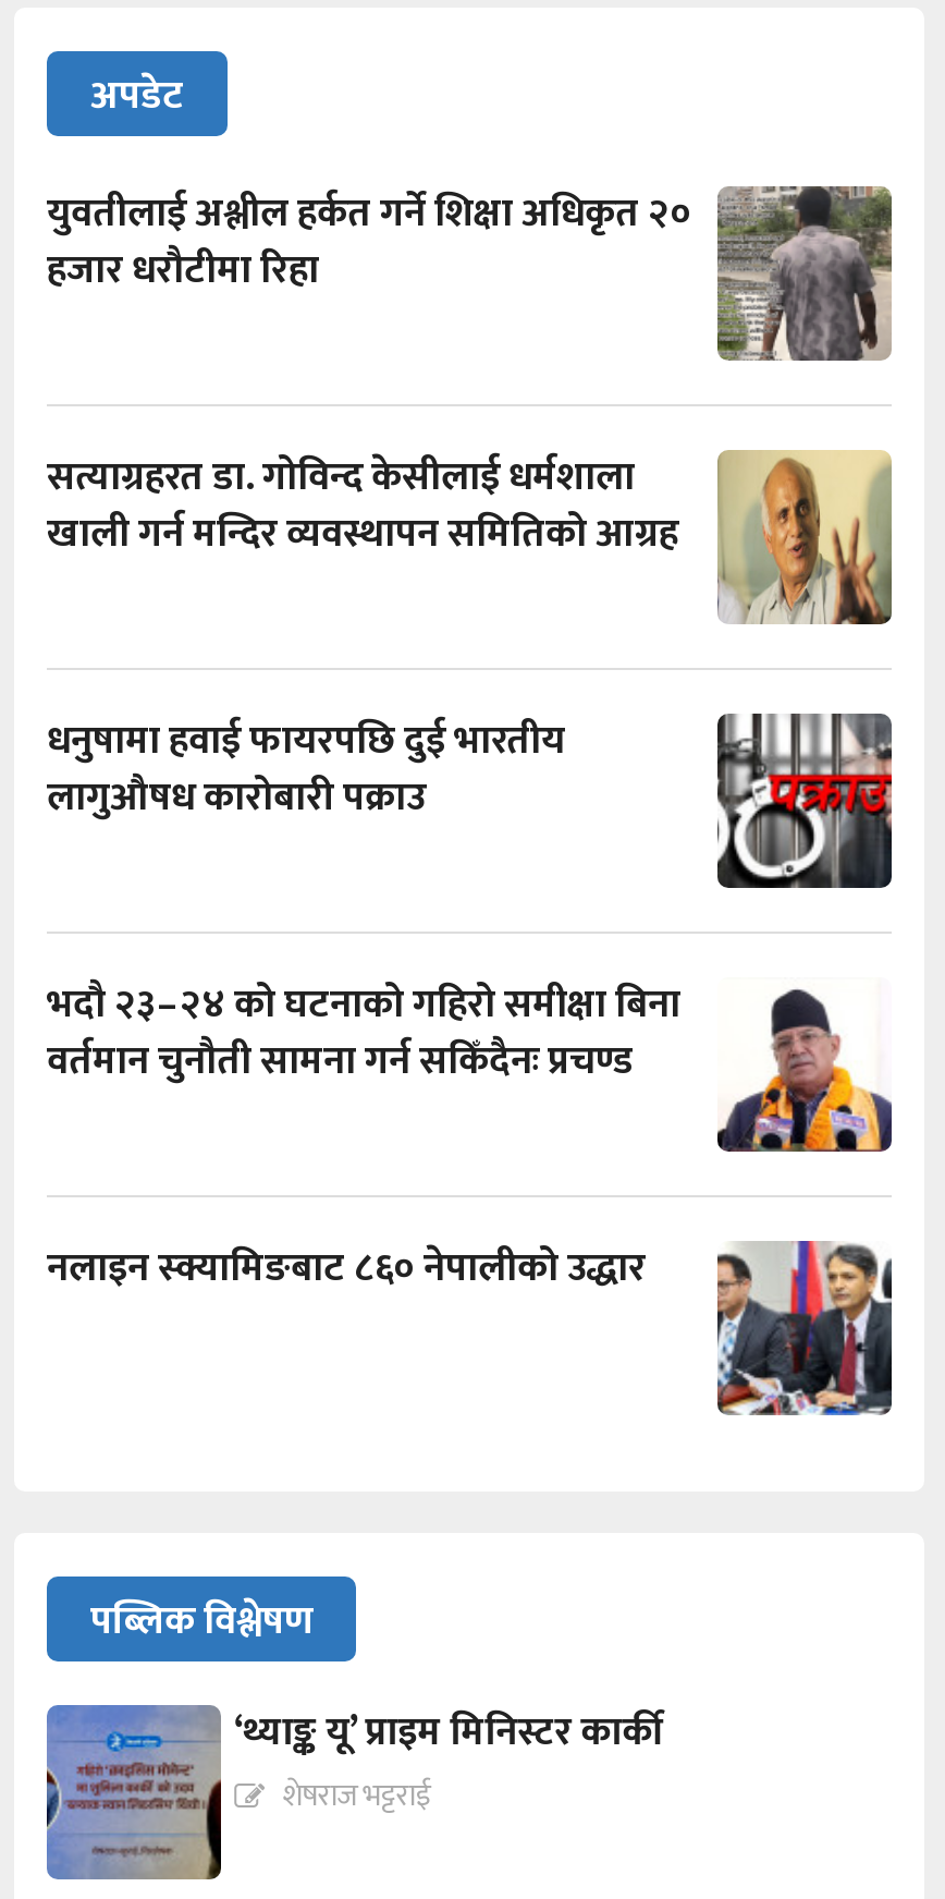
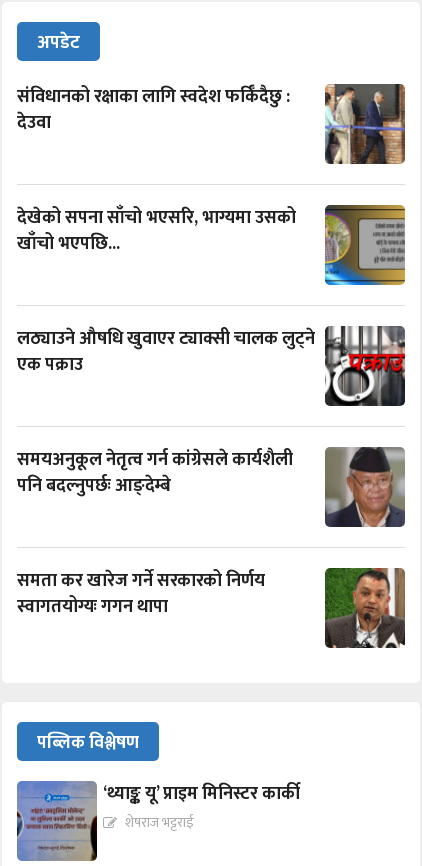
- [image]
- युवतीलाई अश्लील हर्कत गर्ने शिक्षा अधिकृत २०
- हजार धरौटीमा रिहा
+ [image]
+ संविधानको रक्षाका लागि स्वदेश फर्किँदैछु :
+ देउवा

- [image]
- सत्याग्रहरत डा. गोविन्द केसीलाई धर्मशाला
- खाली गर्न मन्दिर व्यवस्थापन समितिको आग्रह
+ [image]
+ देखेको सपना साँचो भएसरि, भाग्यमा उसको
+ खाँचो भएपछि...

- धनुषामा हवाई फायरपछि दुई भारतीय
- लागुऔषध कारोबारी पक्राउ
+ लठ्याउने औषधि खुवाएर ट्याक्सी चालक लुट्ने
+ एक पक्राउ

- [image]
- भदौ २३–२४ को घटनाको गहिरो समीक्षा बिना
- वर्तमान चुनौती सामना गर्न सकिँदैनः प्रचण्ड
+ [image]
+ समयअनुकूल नेतृत्व गर्न कांग्रेसले कार्यशैली
+ पनि बदल्नुपर्छः आङ्देम्बे

- नलाइन स्क्यामिङबाट ८६० नेपालीको उद्धार
+ समता कर खारेज गर्ने सरकारको निर्णय
+ स्वागतयोग्यः गगन थापा

- [image]
+ [image]
